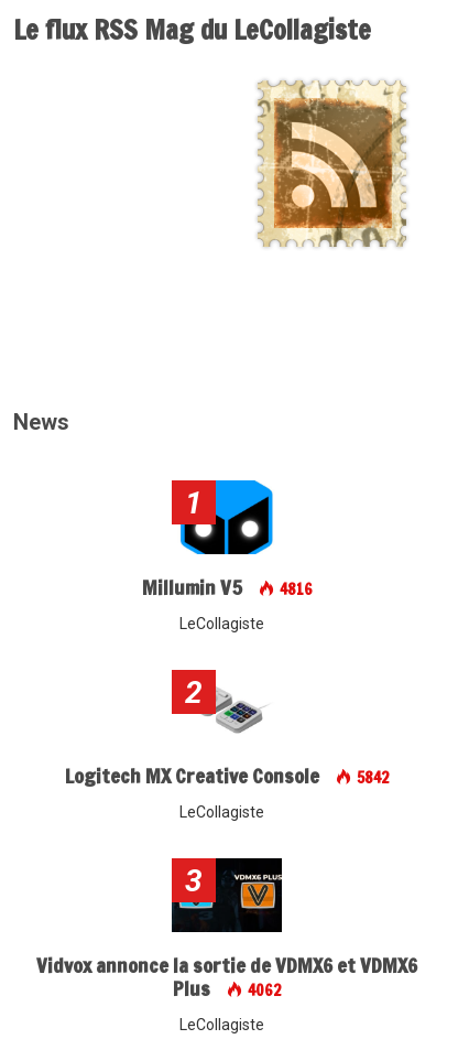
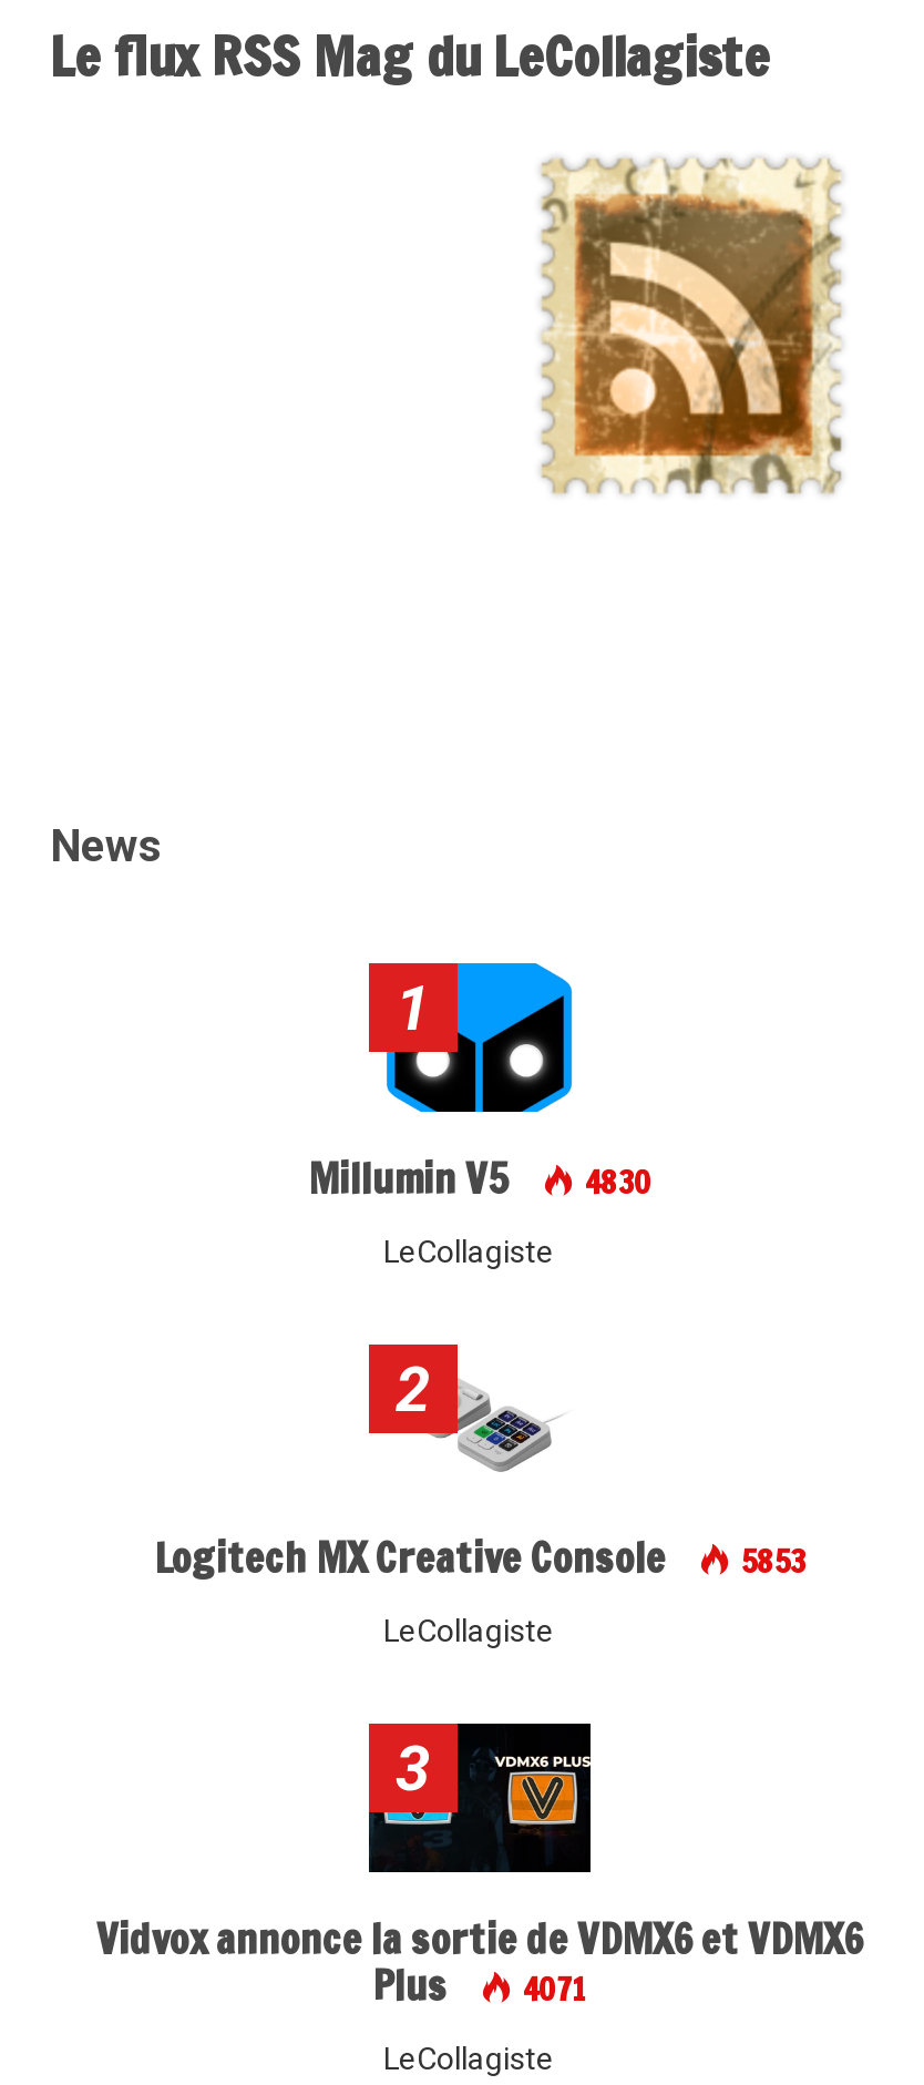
- Millumin V5 4816
+ Millumin V5 4830

- Logitech MX Creative Console 5842
+ Logitech MX Creative Console 5853

- Plus 4062
+ Plus 4071
